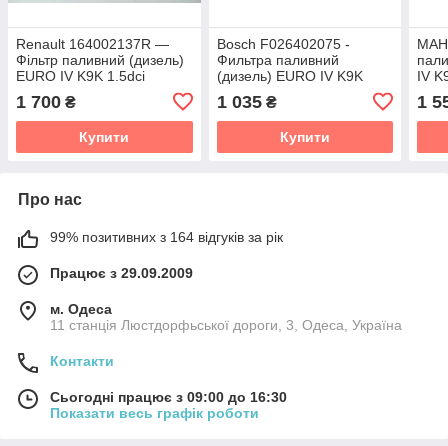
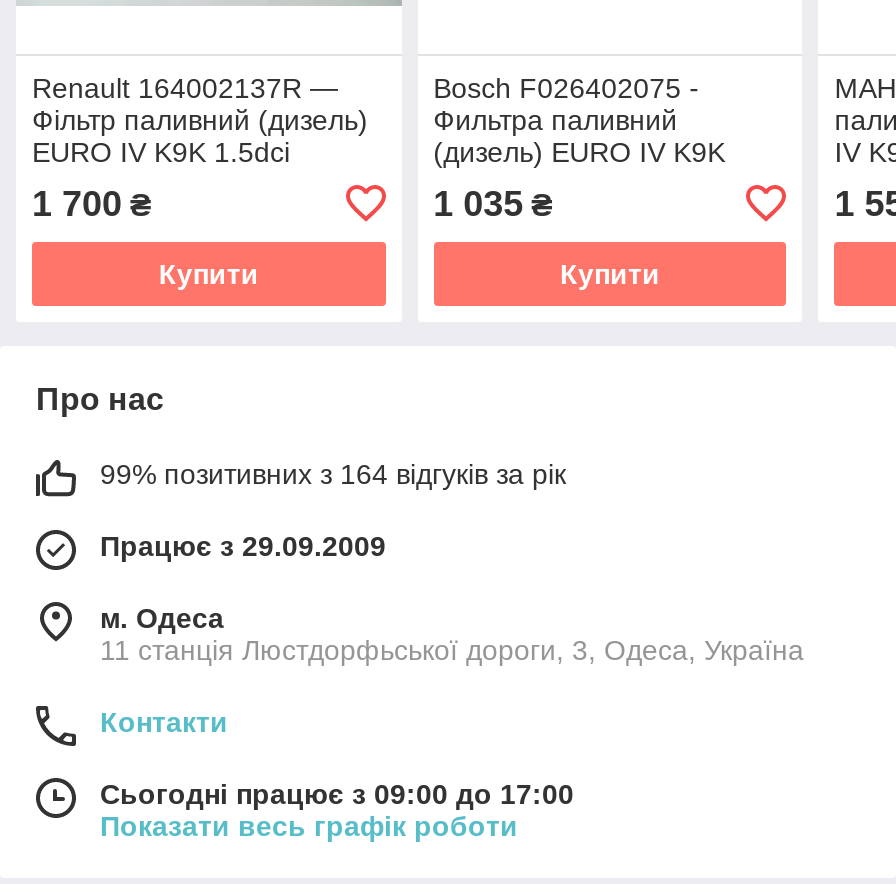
- Сьогодні працює з 09:00 до 16:30
+ Сьогодні працює з 09:00 до 17:00
